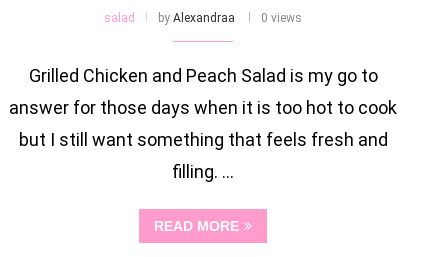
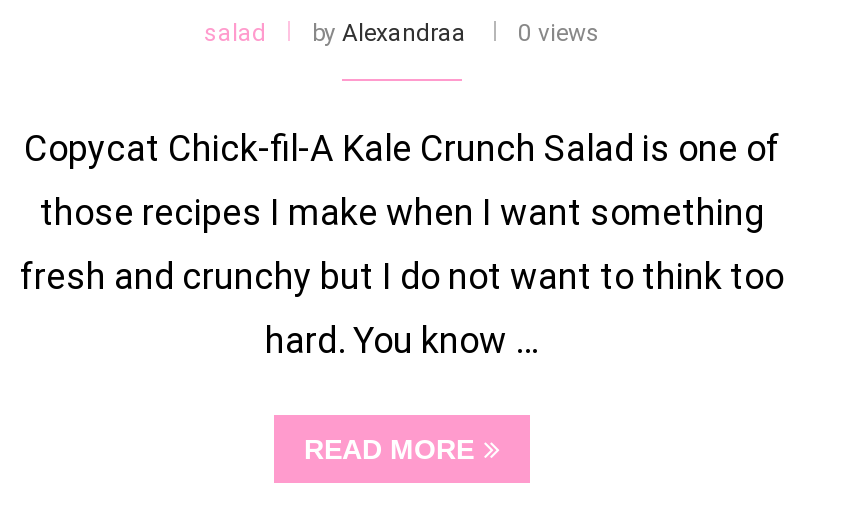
- Grilled Chicken and Peach Salad is my go to
+ Copycat Chick-fil-A Kale Crunch Salad is one of

- answer for those days when it is too hot to cook
+ those recipes I make when I want something

- but I still want something that feels fresh and
+ fresh and crunchy but I do not want to think too

- filling. …
+ hard. You know …
